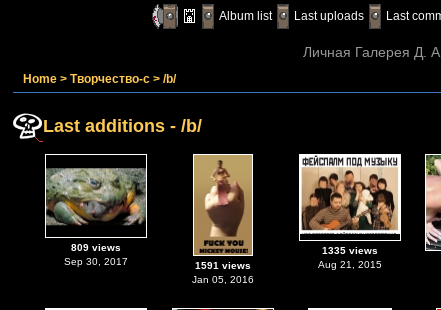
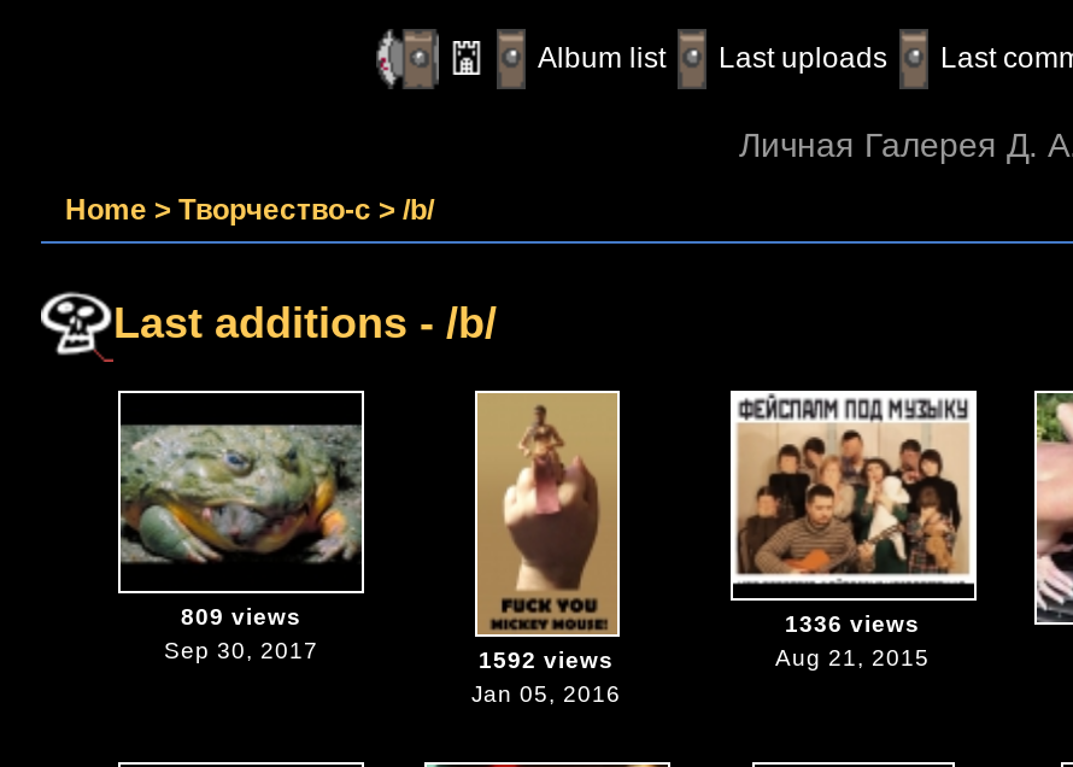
- 1335 views
+ 1336 views

- 1591 views
+ 1592 views
